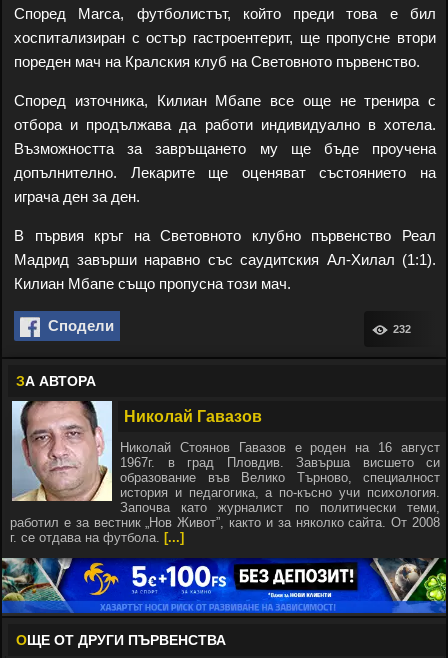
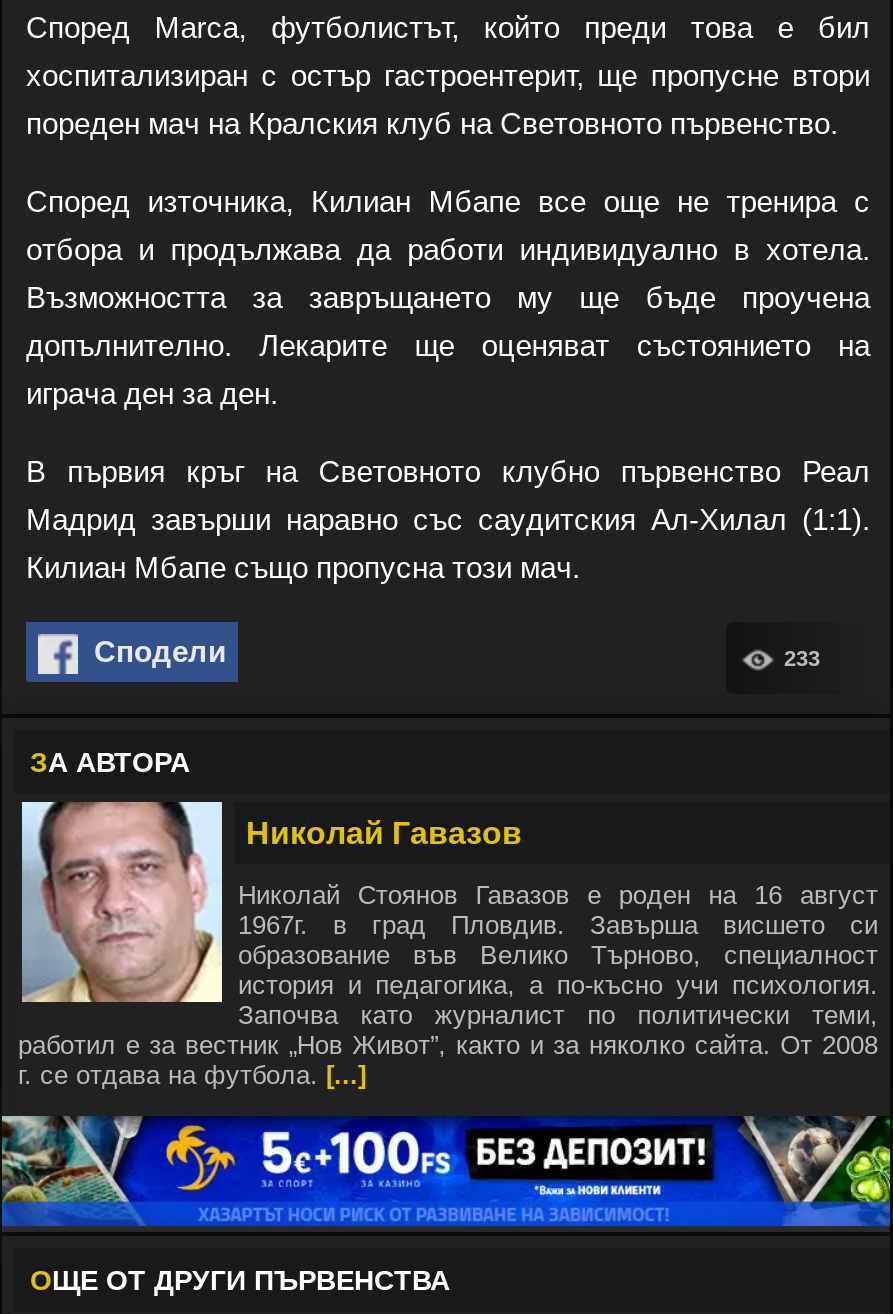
- 232
+ 233
